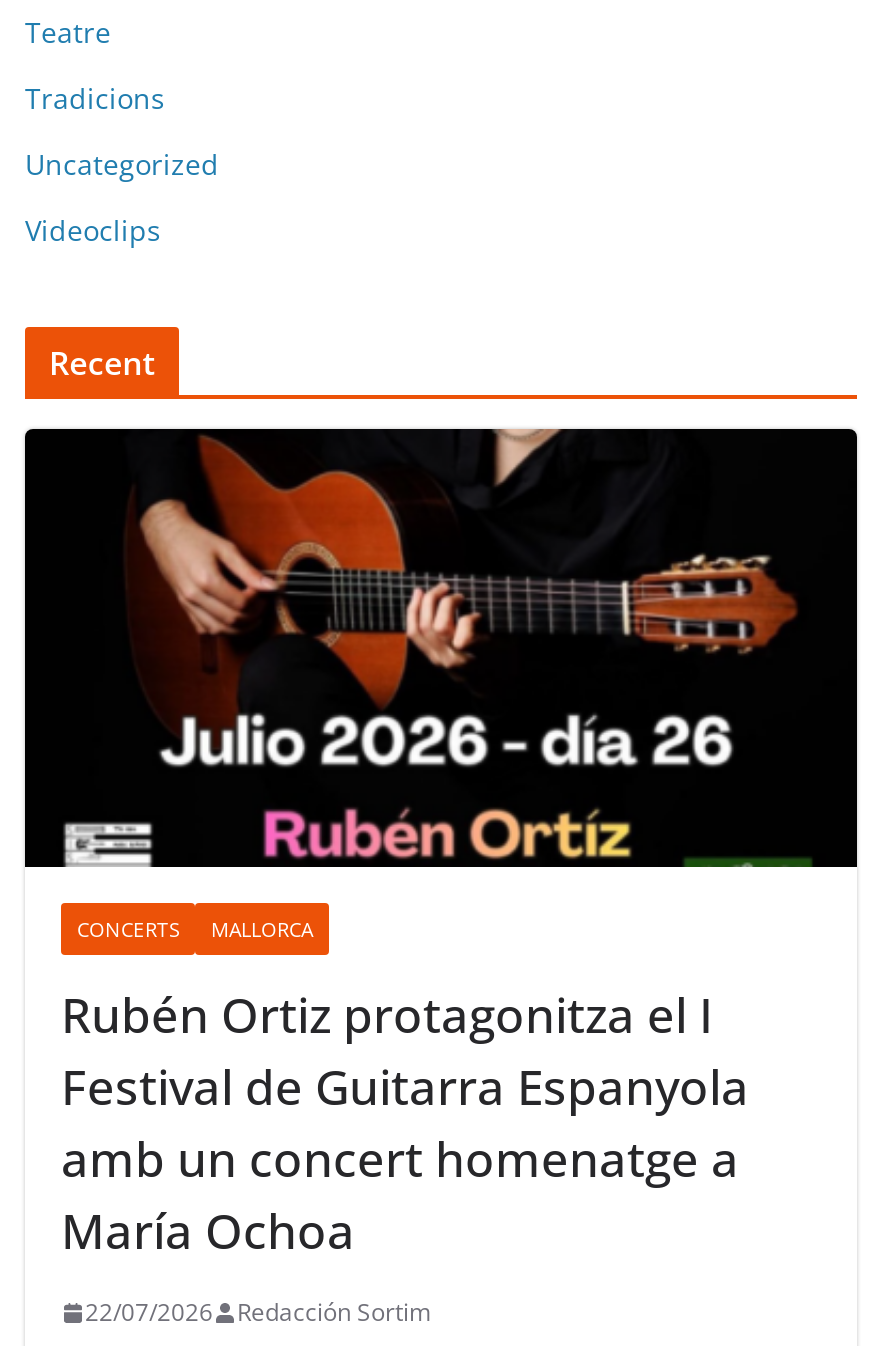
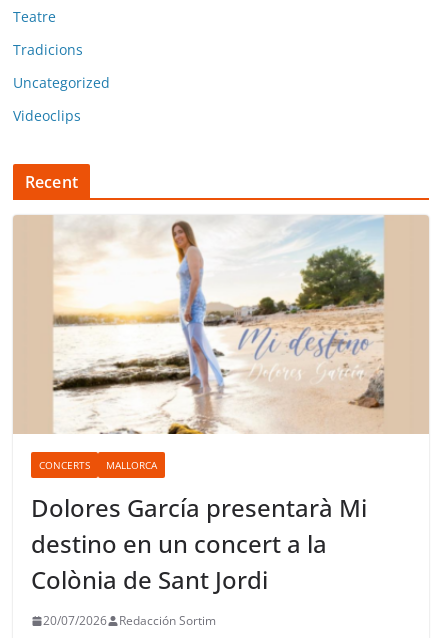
- [image]
+ [image]

- Rubén Ortiz protagonitza el I
- Festival de Guitarra Espanyola
- amb un concert homenatge a
- María Ochoa
+ Dolores García presentarà Mi
+ destino en un concert a la
+ Colònia de Sant Jordi

- 22/07/2026 Redacción Sortim
+ 20/07/2026 Redacción Sortim
